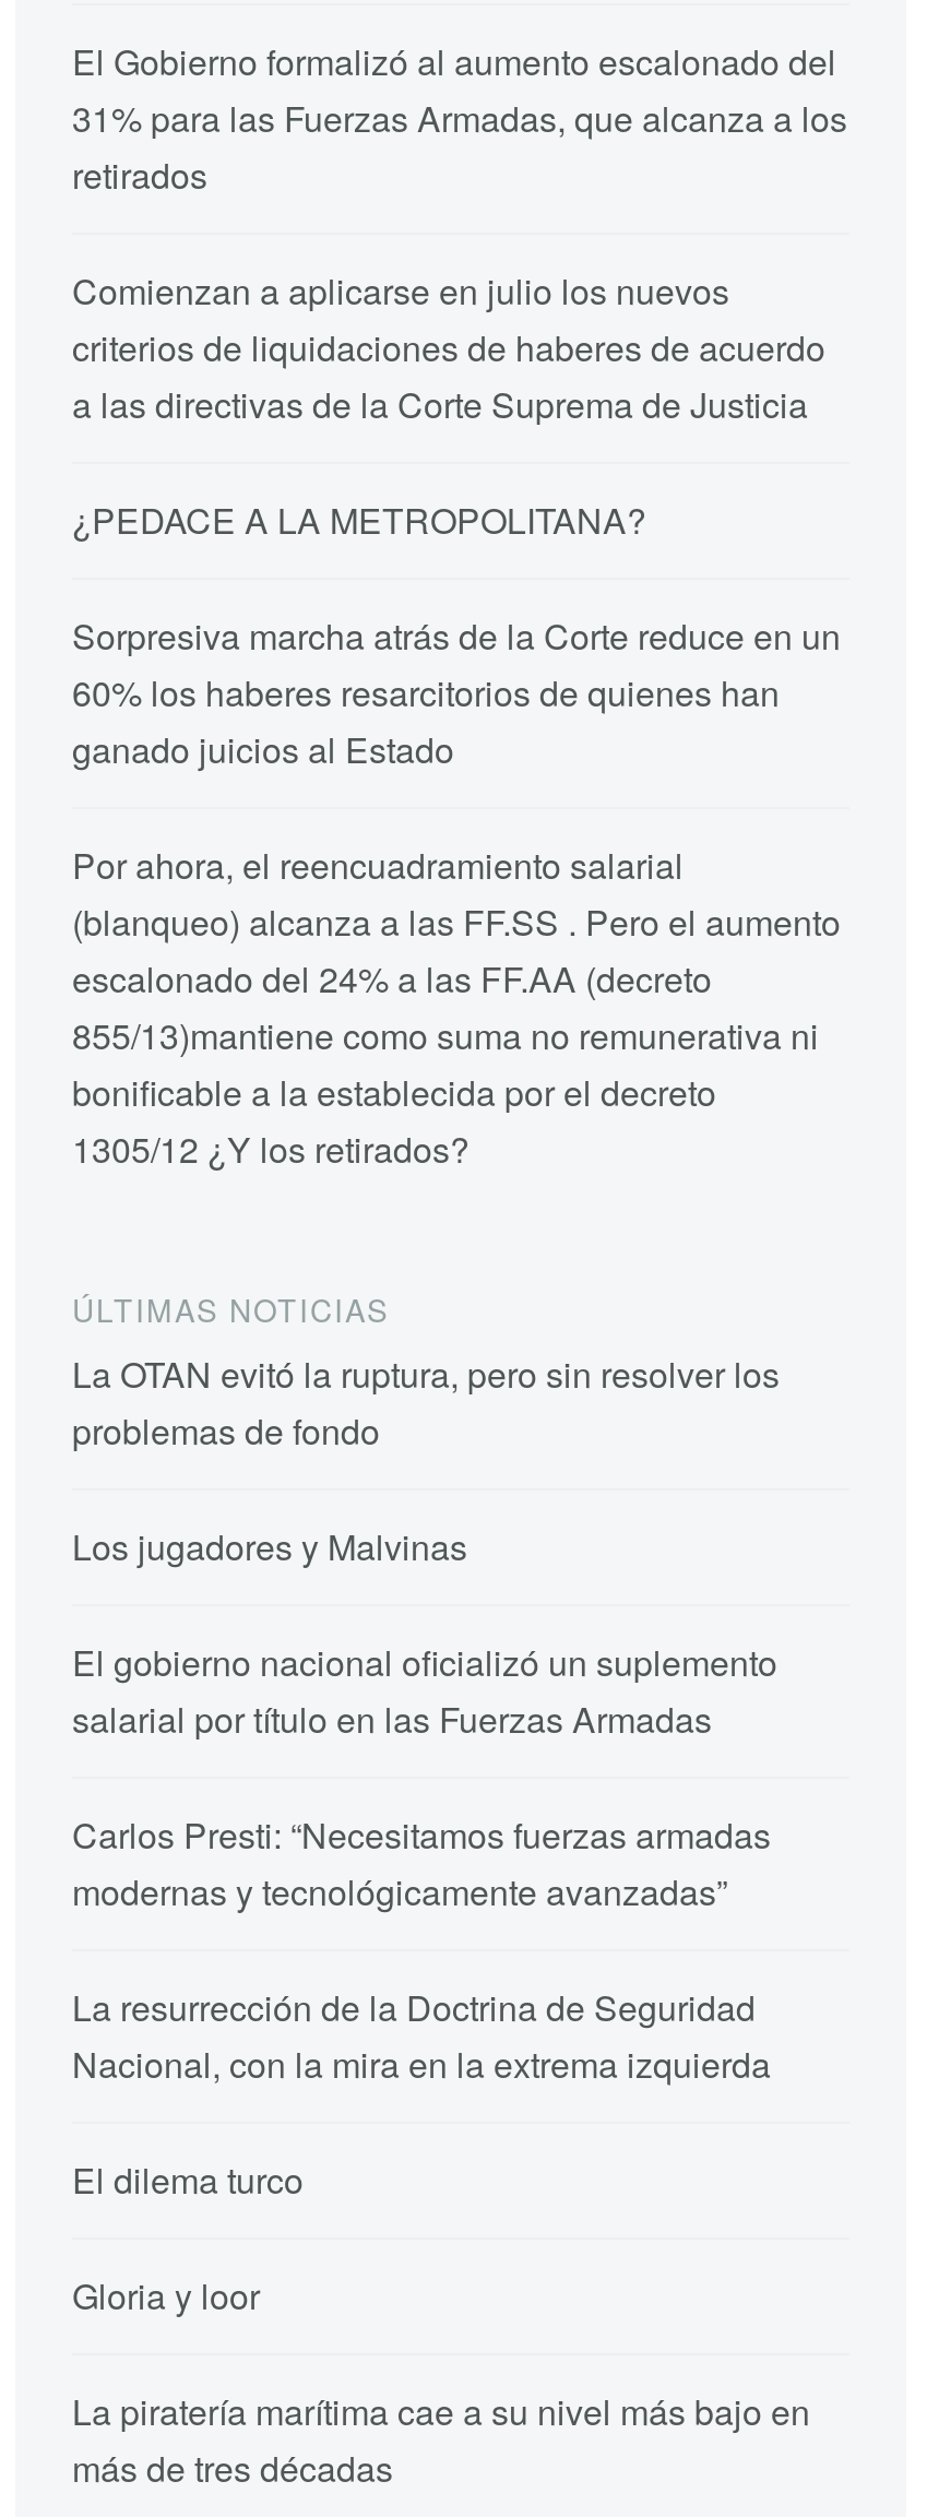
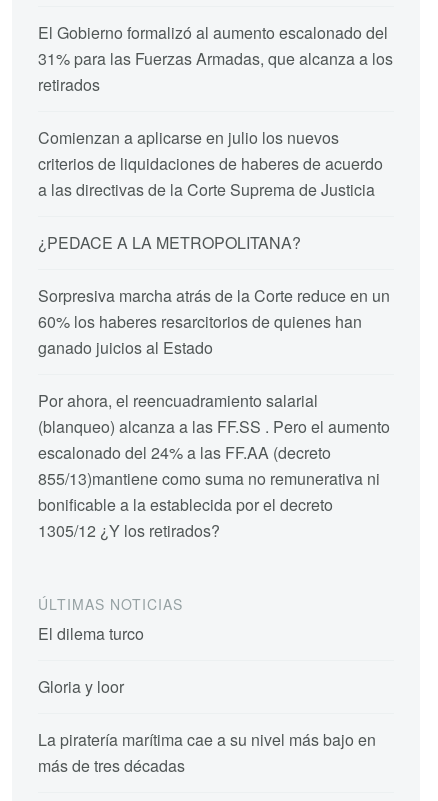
- La OTAN evitó la ruptura, pero sin resolver los
- problemas de fondo
- Los jugadores y Malvinas
- El gobierno nacional oficializó un suplemento
- salarial por título en las Fuerzas Armadas
- Carlos Presti: “Necesitamos fuerzas armadas
- modernas y tecnológicamente avanzadas”
- La resurrección de la Doctrina de Seguridad
- Nacional, con la mira en la extrema izquierda
